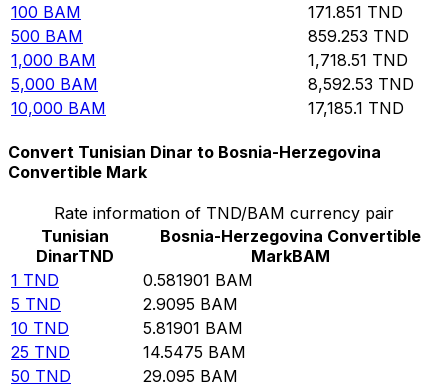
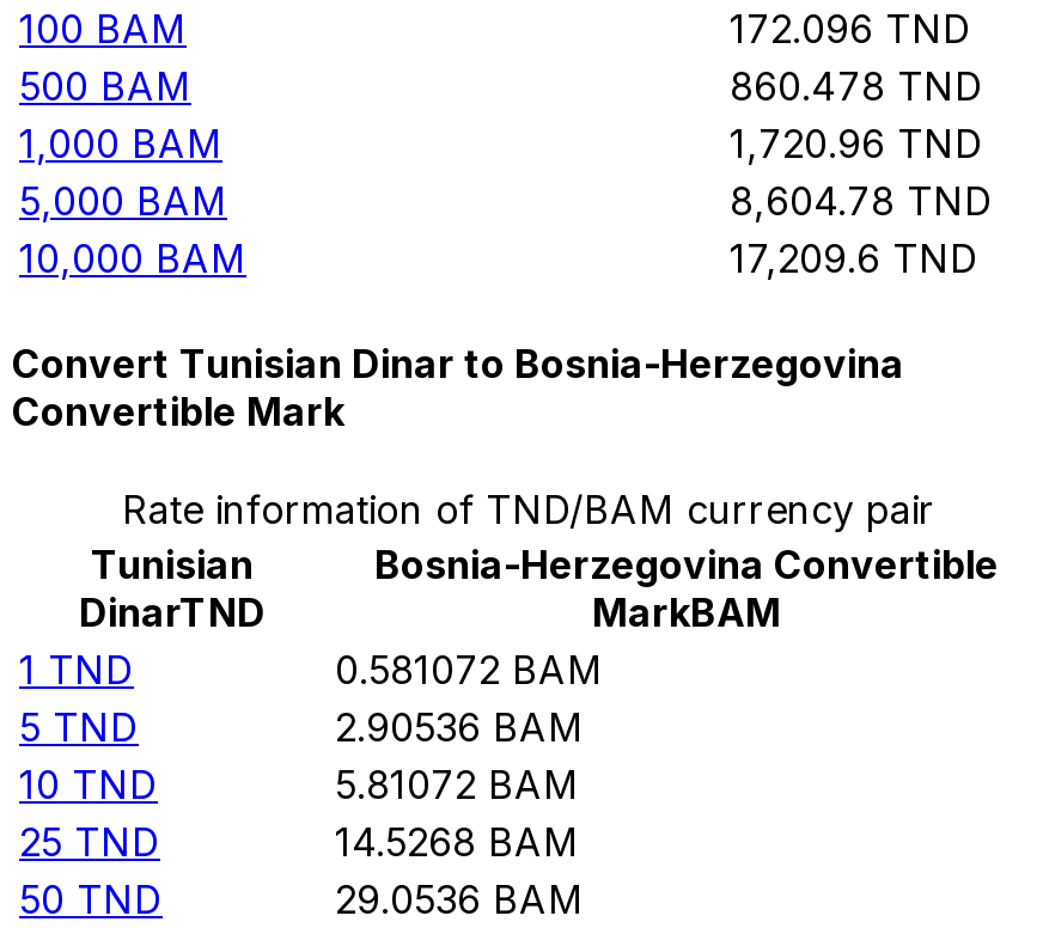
- 171.851 TND
+ 172.096 TND

- 859.253 TND
+ 860.478 TND

- 1,718.51 TND
+ 1,720.96 TND

- 8,592.53 TND
+ 8,604.78 TND

- 17,185.1 TND
+ 17,209.6 TND

- 0.581901 BAM
+ 0.581072 BAM

- 2.9095 BAM
+ 2.90536 BAM

- 5.81901 BAM
+ 5.81072 BAM

- 14.5475 BAM
+ 14.5268 BAM

- 29.095 BAM
+ 29.0536 BAM
